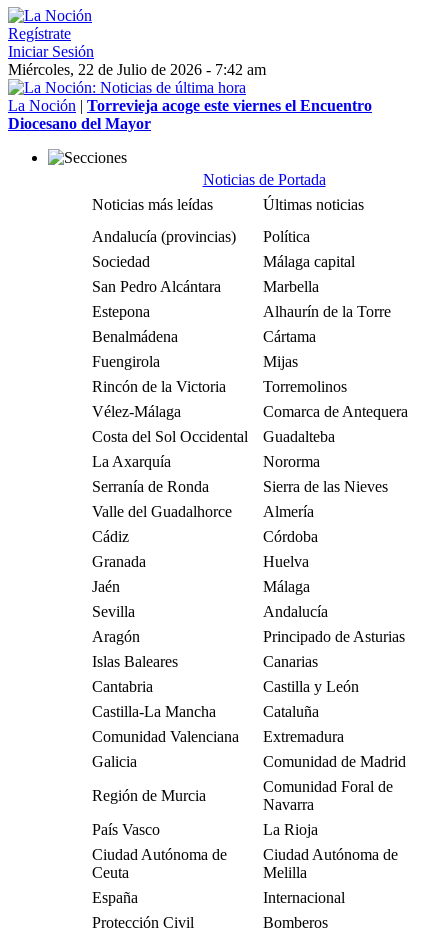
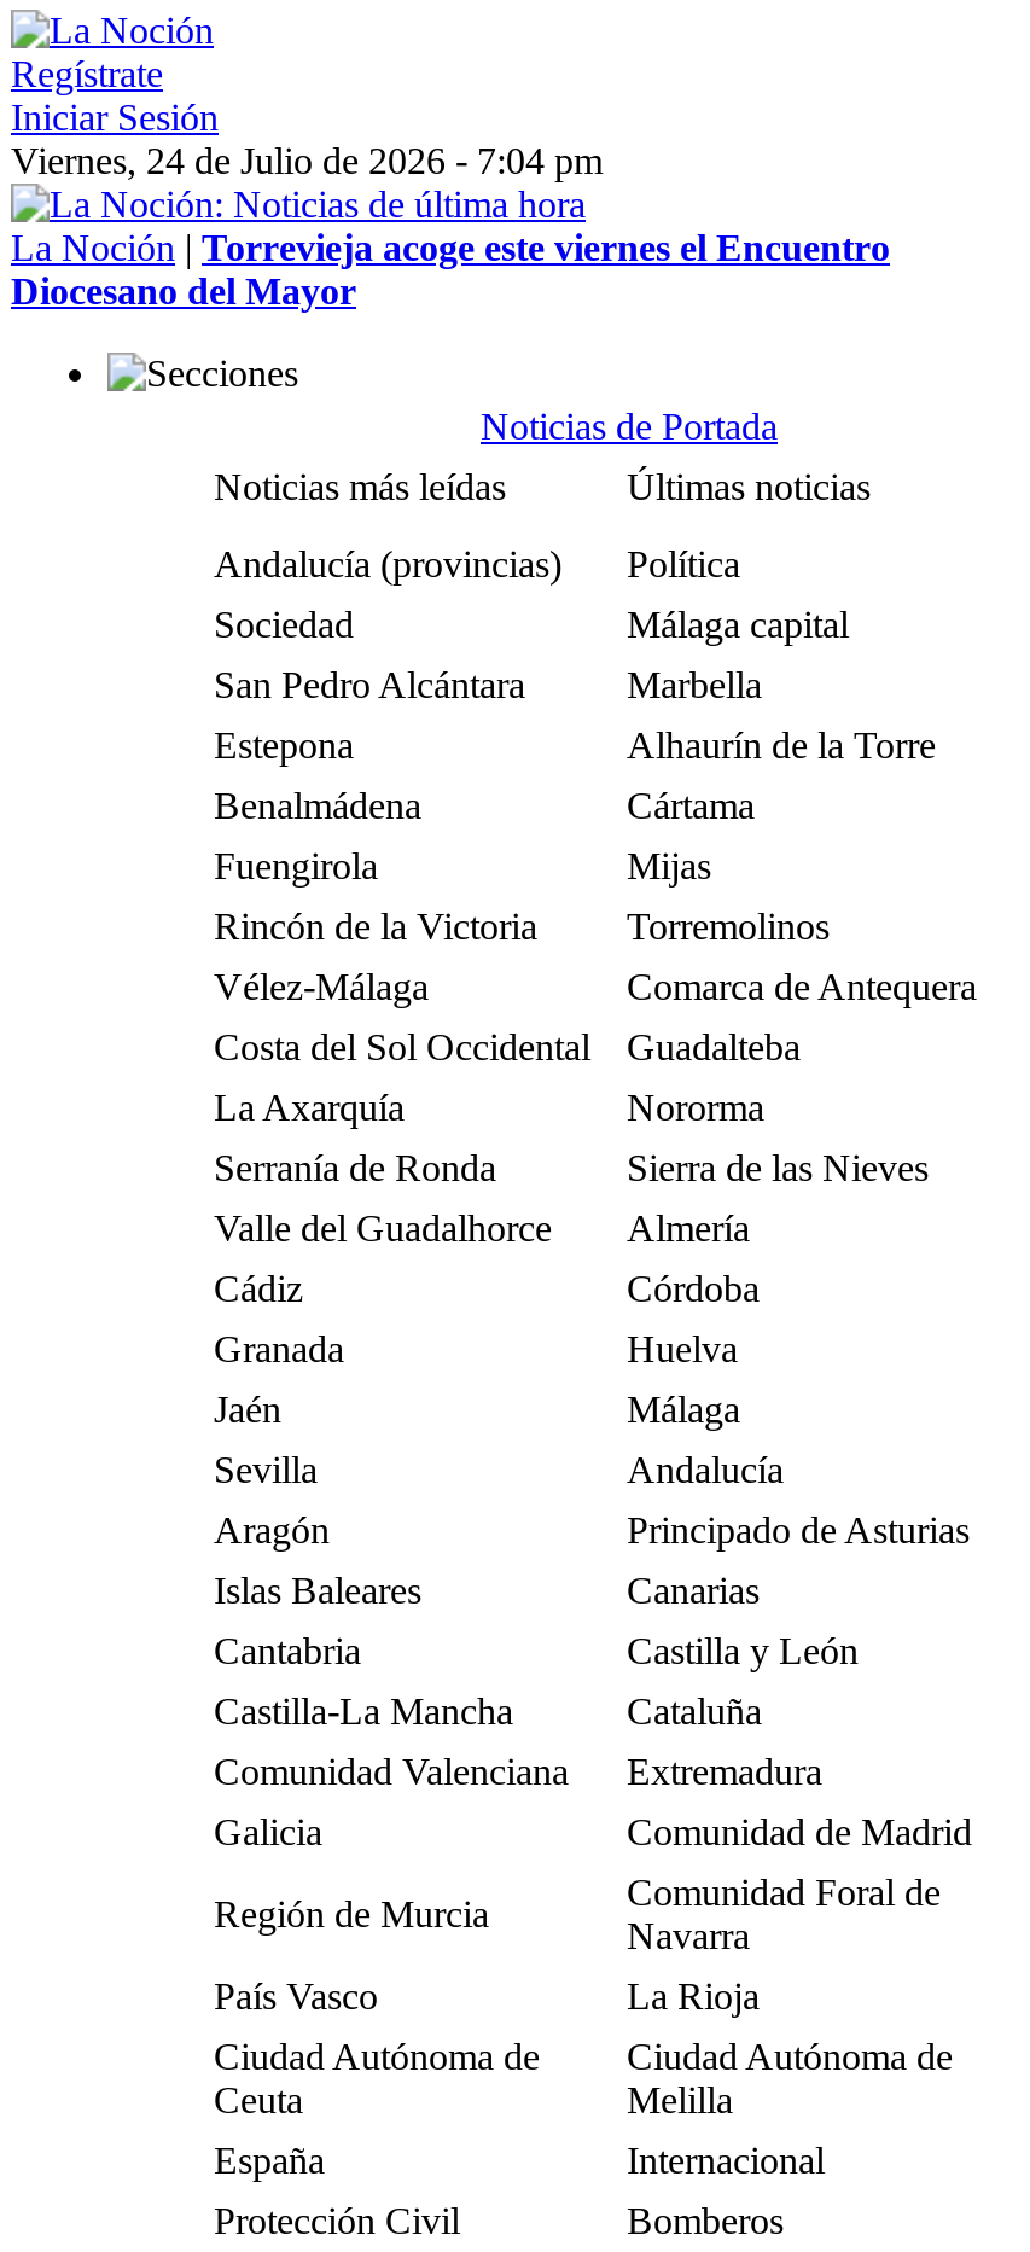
- Miércoles, 22 de Julio de 2026 - 7:42 am
+ Viernes, 24 de Julio de 2026 - 7:04 pm
